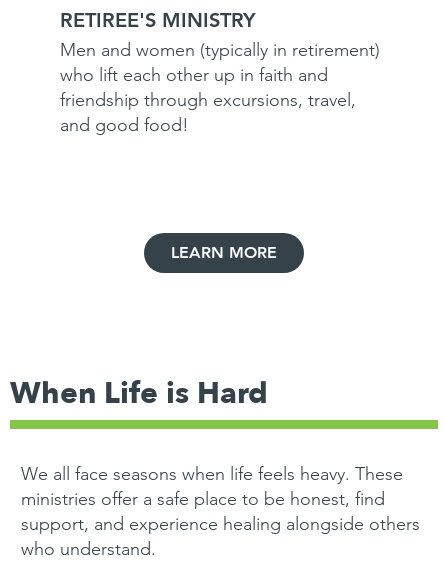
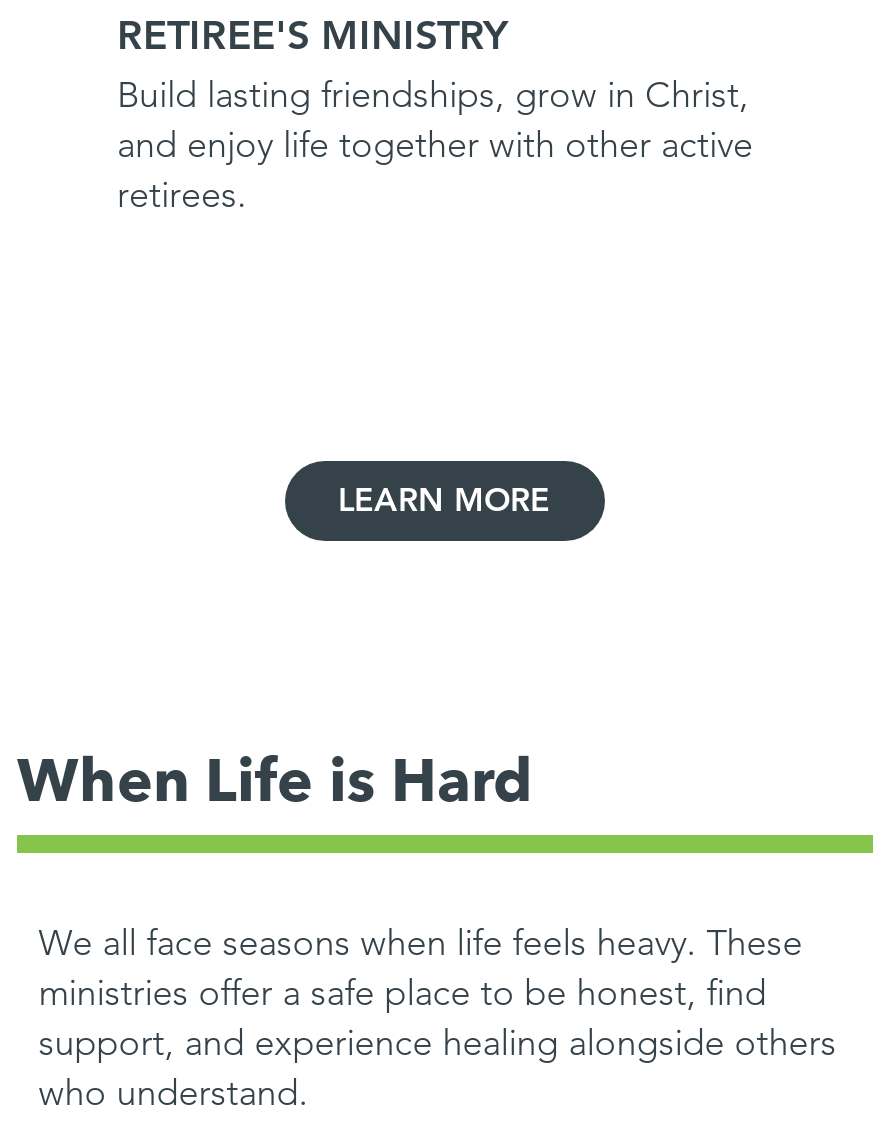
- Men and women (typically in retirement)
- who lift each other up in faith and
- friendship through excursions, travel,
- and good food!
+ Build lasting friendships, grow in Christ,
+ and enjoy life together with other active
+ retirees.
